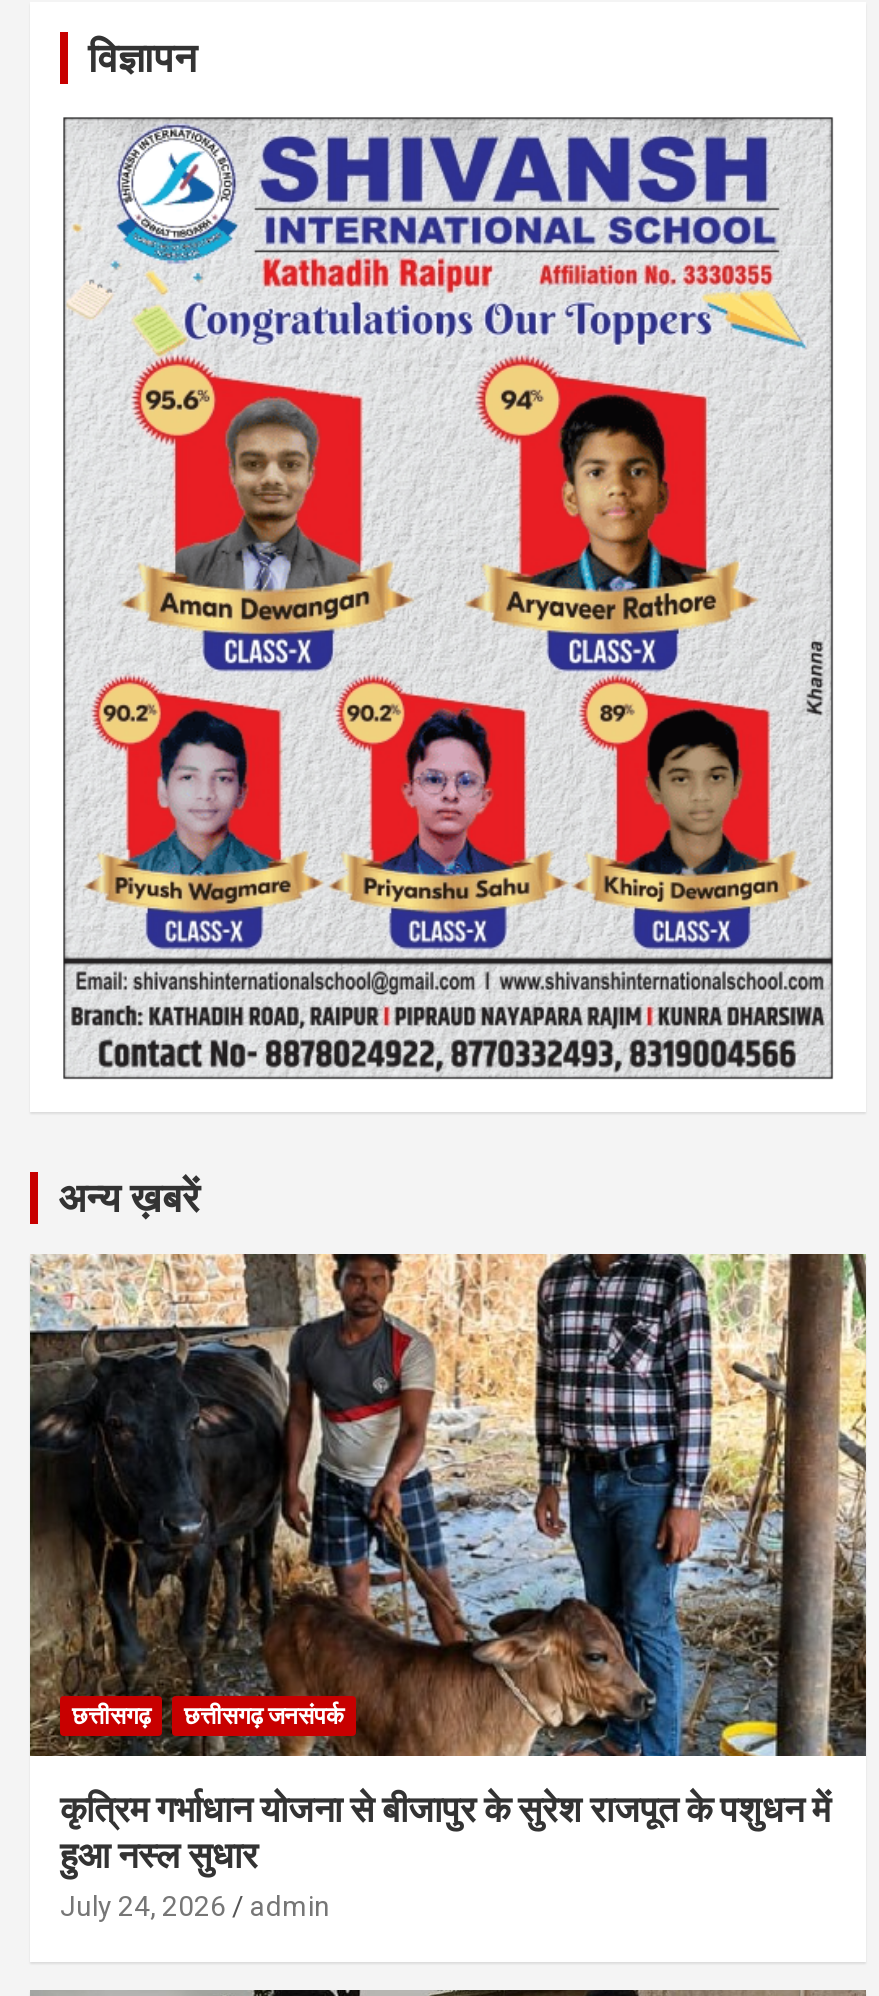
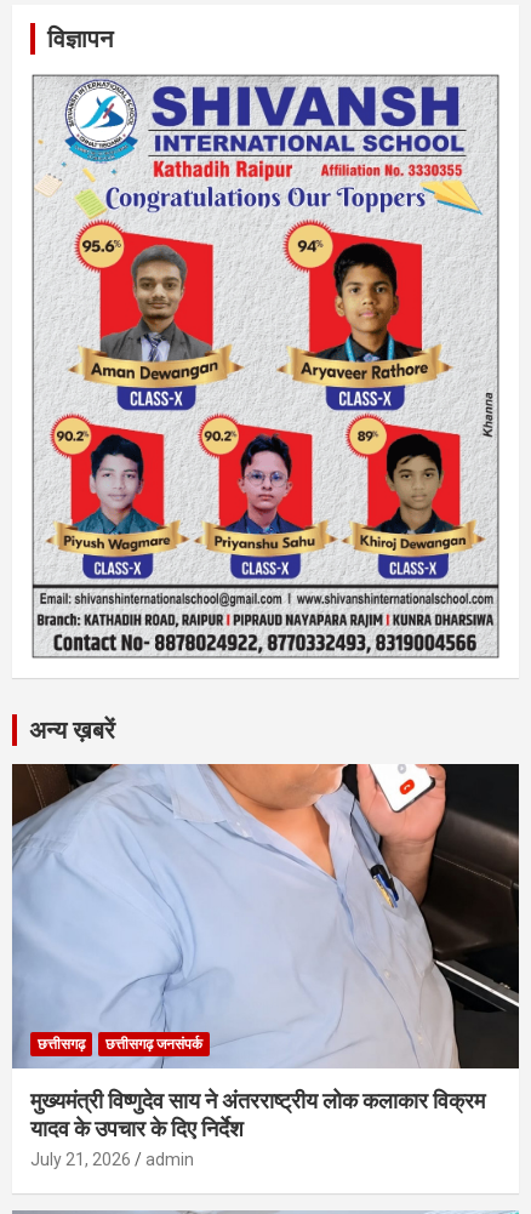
- [image]
- कृत्रिम गर्भाधान योजना से बीजापुर के सुरेश राजपूत के पशुधन में
- हुआ नस्ल सुधार
- July 24, 2026
+ [image]
+ मुख्यमंत्री विष्णुदेव साय ने अंतरराष्ट्रीय लोक कलाकार विक्रम
+ यादव के उपचार के दिए निर्देश
+ July 21, 2026
